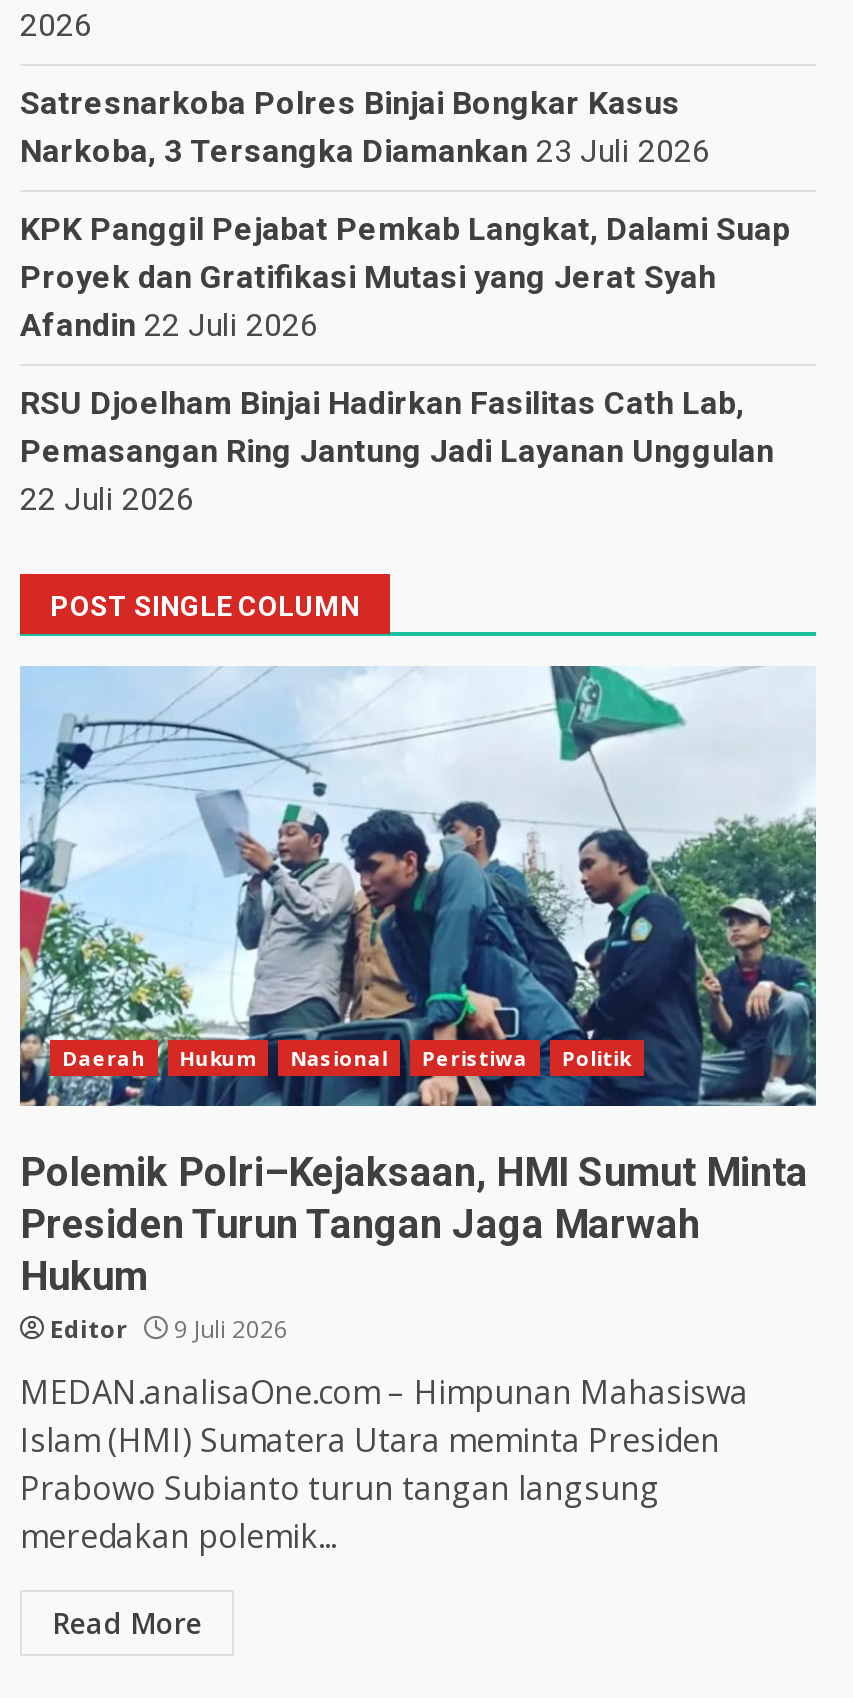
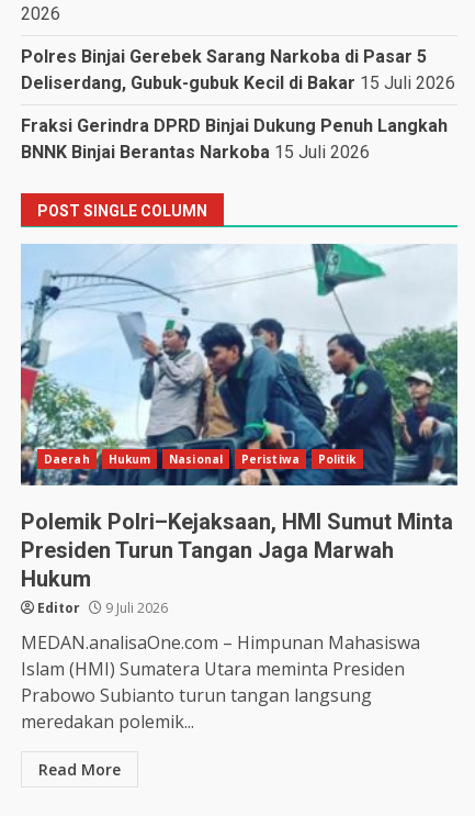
- Satresnarkoba Polres Binjai Bongkar Kasus
- Narkoba, 3 Tersangka Diamankan 23 Juli 2026
- KPK Panggil Pejabat Pemkab Langkat, Dalami Suap
- Proyek dan Gratifikasi Mutasi yang Jerat Syah
- Afandin 22 Juli 2026
- RSU Djoelham Binjai Hadirkan Fasilitas Cath Lab,
- Pemasangan Ring Jantung Jadi Layanan Unggulan
- 22 Juli 2026
+ Polres Binjai Gerebek Sarang Narkoba di Pasar 5
+ Deliserdang, Gubuk-gubuk Kecil di Bakar 15 Juli 2026
+ Fraksi Gerindra DPRD Binjai Dukung Penuh Langkah
+ BNNK Binjai Berantas Narkoba 15 Juli 2026
